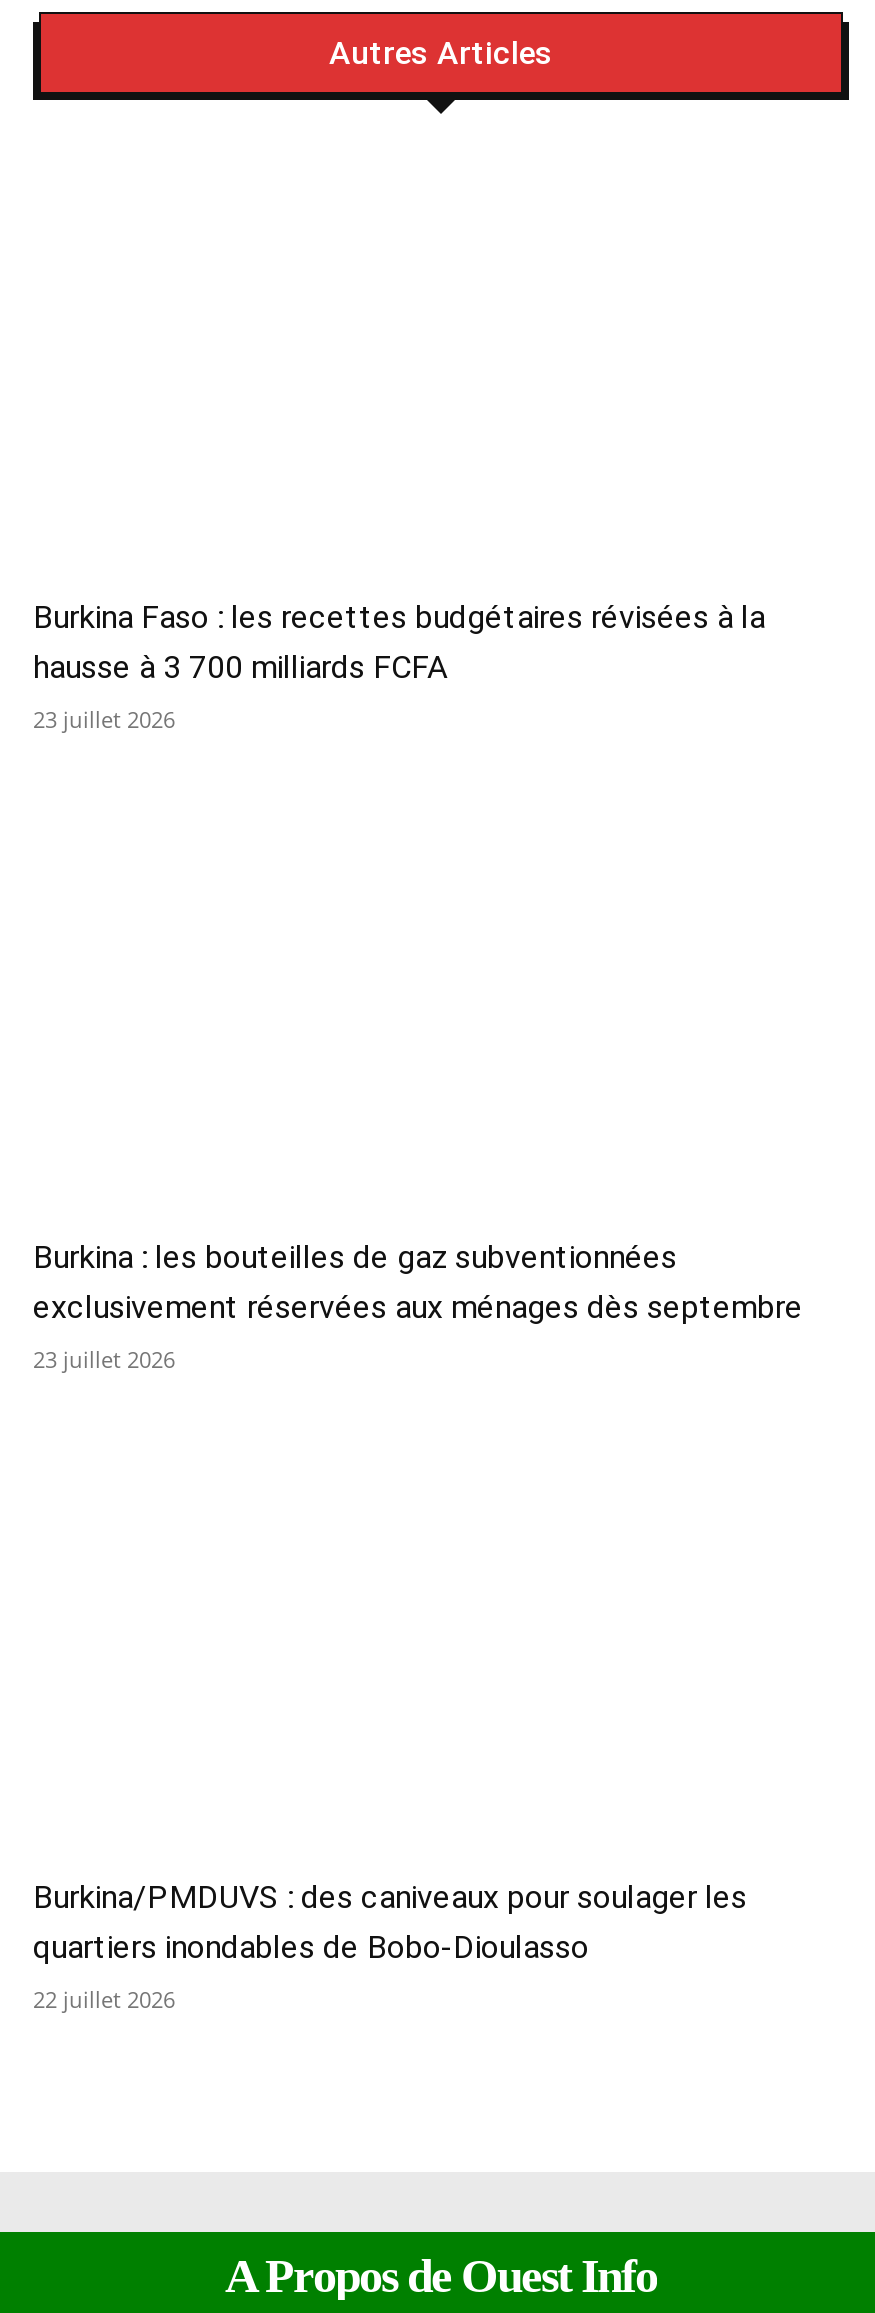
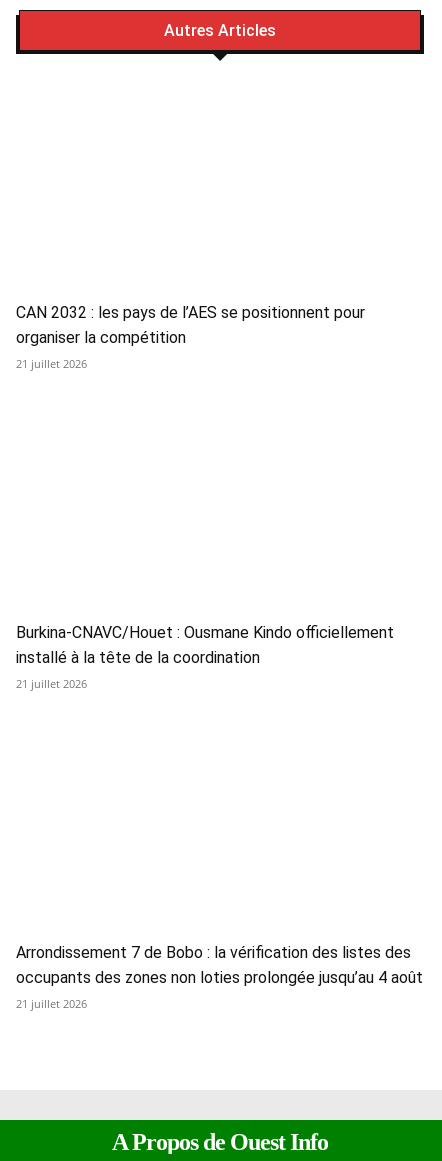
- Burkina Faso : les recettes budgétaires révisées à la
- hausse à 3 700 milliards FCFA
+ CAN 2032 : les pays de l’AES se positionnent pour
+ organiser la compétition

- 23 juillet 2026
+ 21 juillet 2026

- Burkina : les bouteilles de gaz subventionnées
- exclusivement réservées aux ménages dès septembre
+ Burkina-CNAVC/Houet : Ousmane Kindo officiellement
+ installé à la tête de la coordination

- 23 juillet 2026
+ 21 juillet 2026

- Burkina/PMDUVS : des caniveaux pour soulager les
- quartiers inondables de Bobo-Dioulasso
+ Arrondissement 7 de Bobo : la vérification des listes des
+ occupants des zones non loties prolongée jusqu’au 4 août

- 22 juillet 2026
+ 21 juillet 2026
